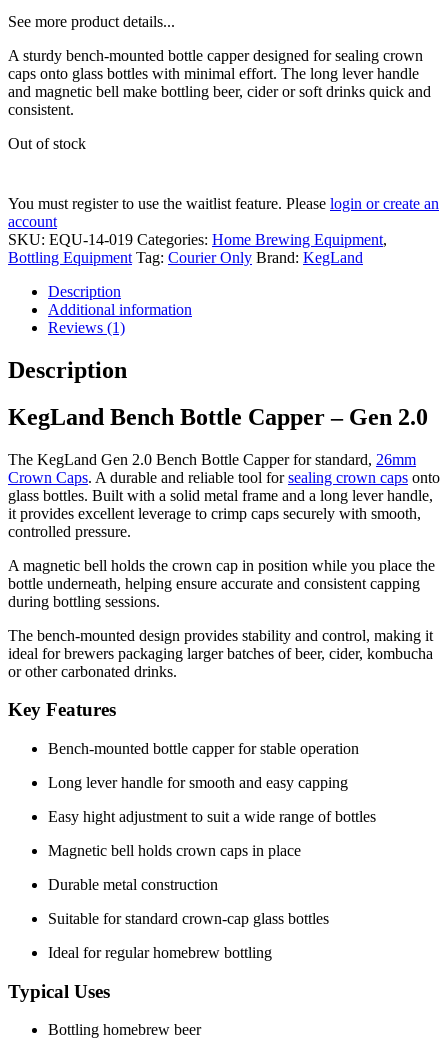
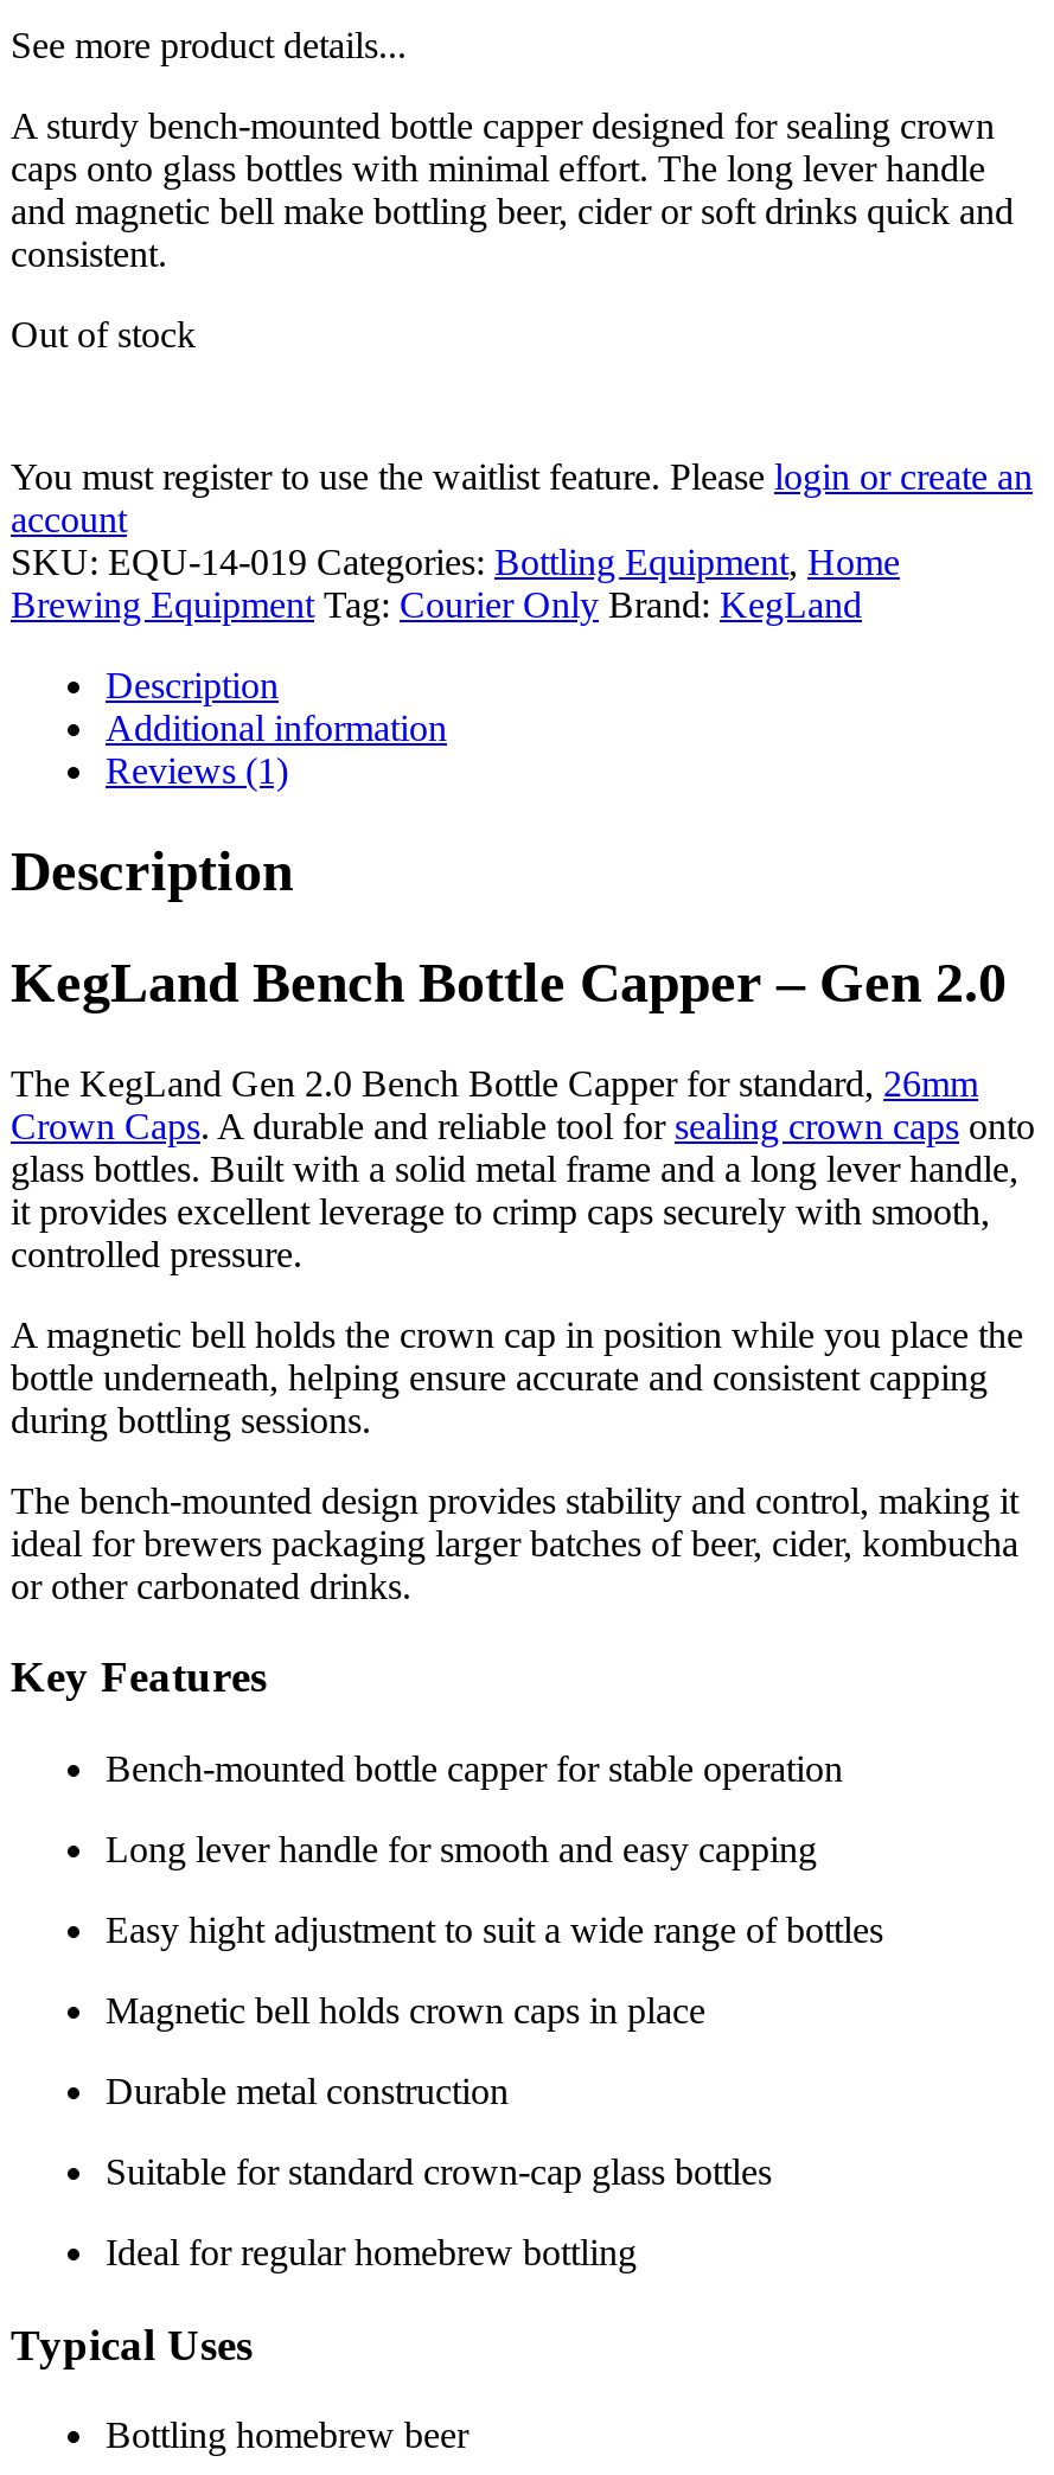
- SKU: EQU-14-019 Categories: Home Brewing Equipment,
+ SKU: EQU-14-019 Categories: Bottling Equipment, Home

- Bottling Equipment Tag:Courier Only Brand: KegLand
+ Brewing Equipment Tag:Courier Only Brand: KegLand
